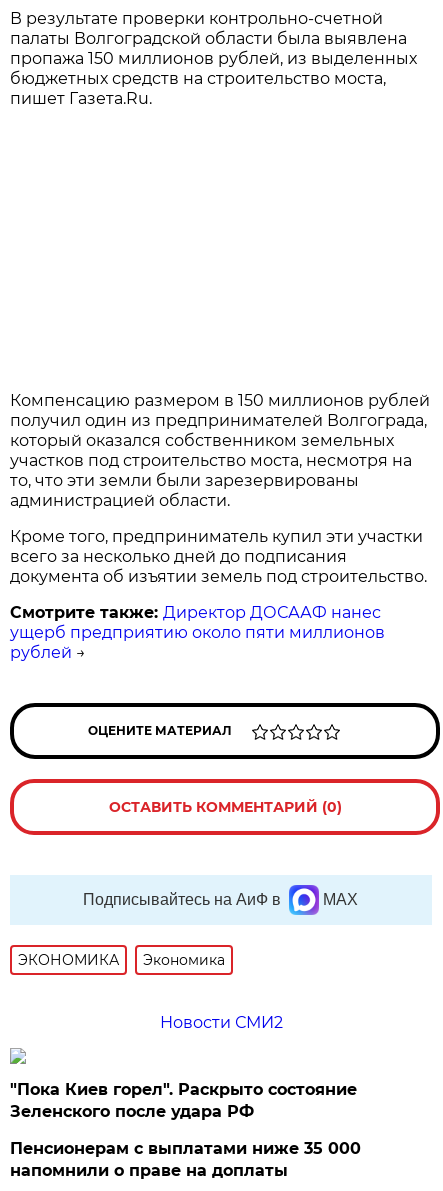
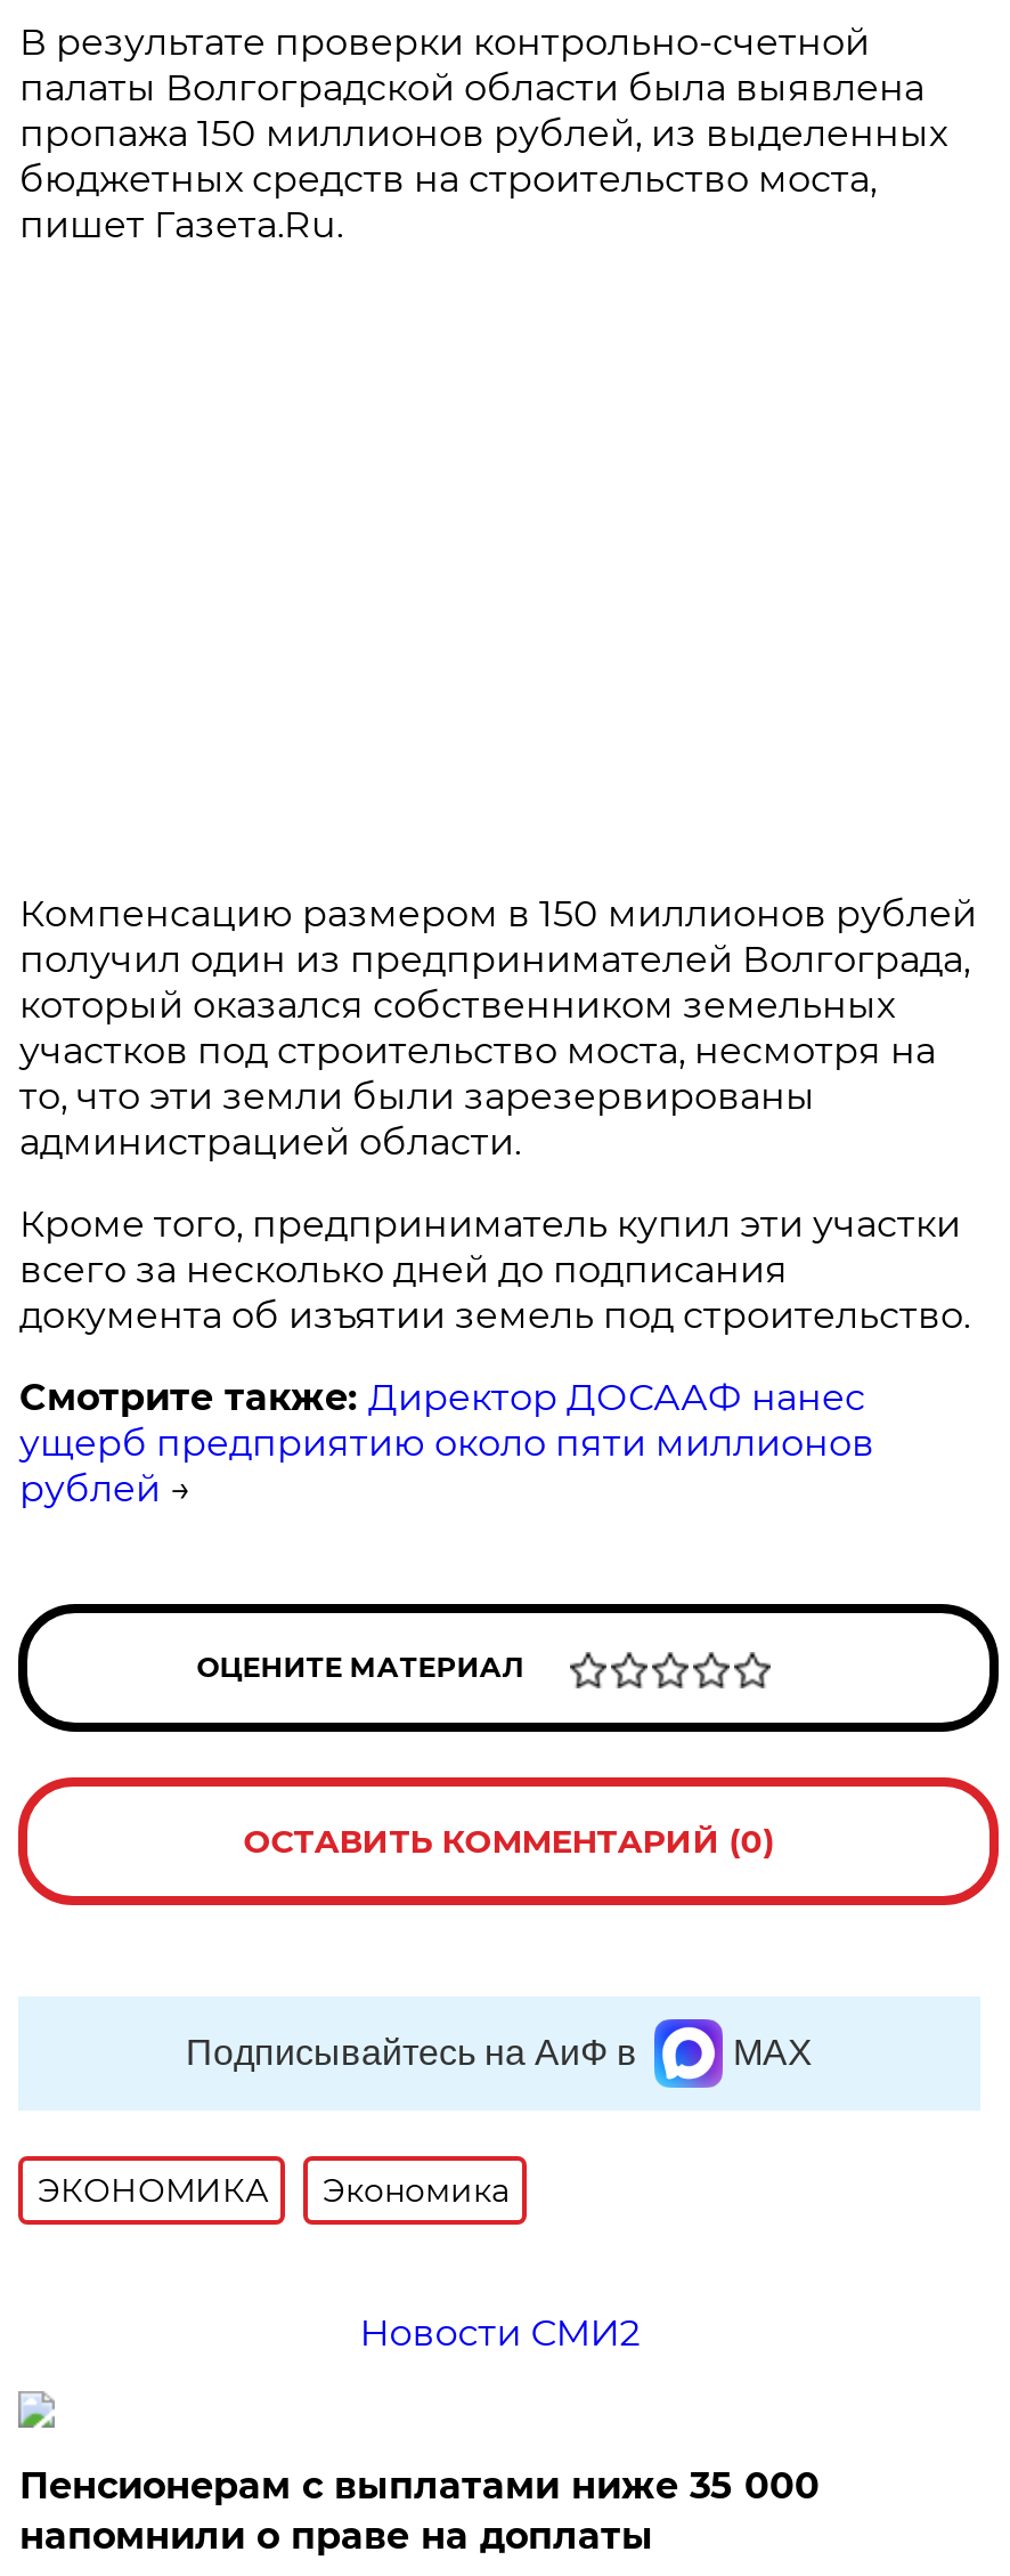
- "Пока Киев горел". Раскрыто состояние
- Зеленского после удара РФ
